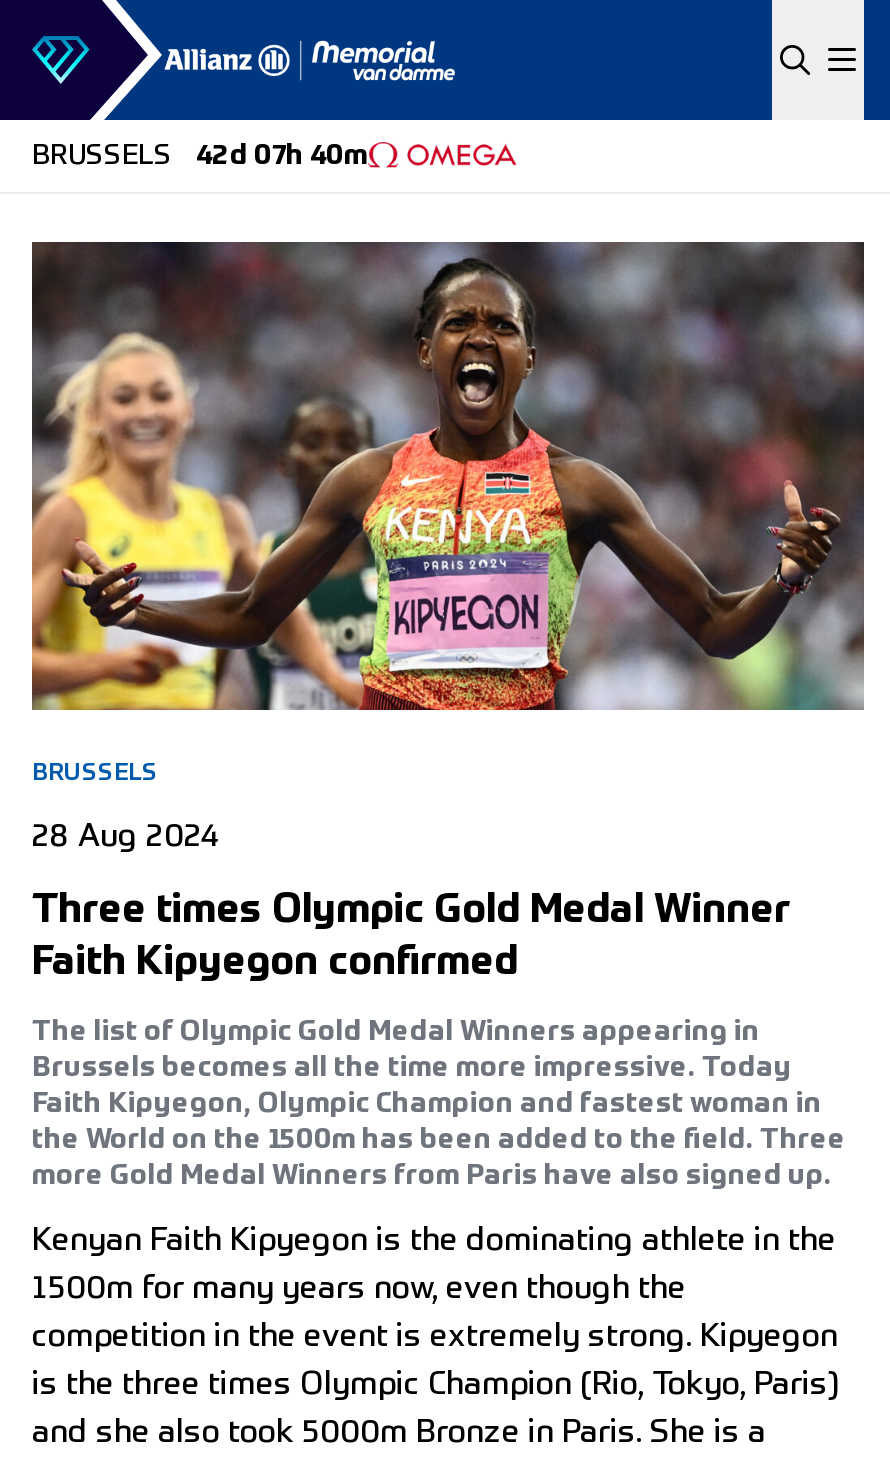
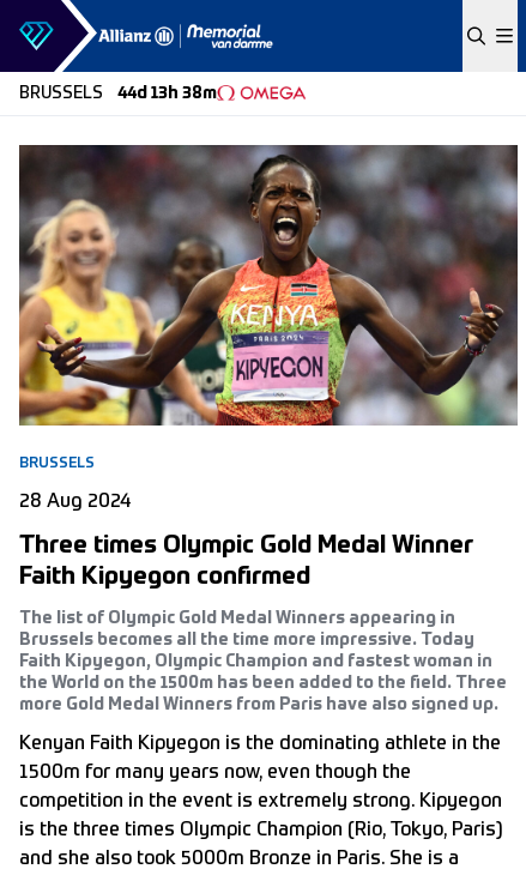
- BRUSSELS 42d 07h 40m
+ BRUSSELS 44d 13h 38m
